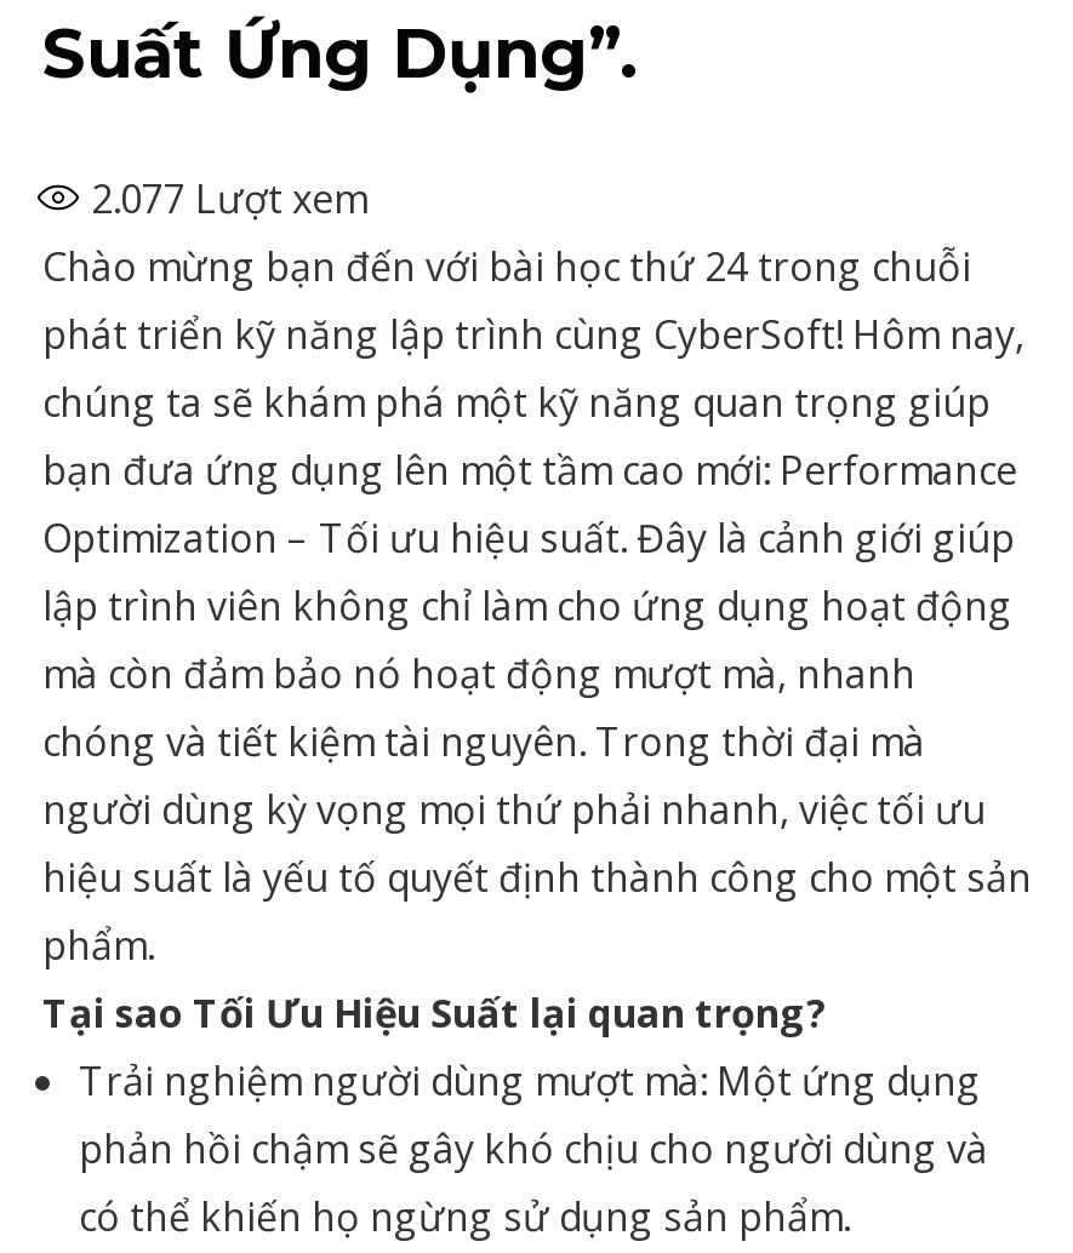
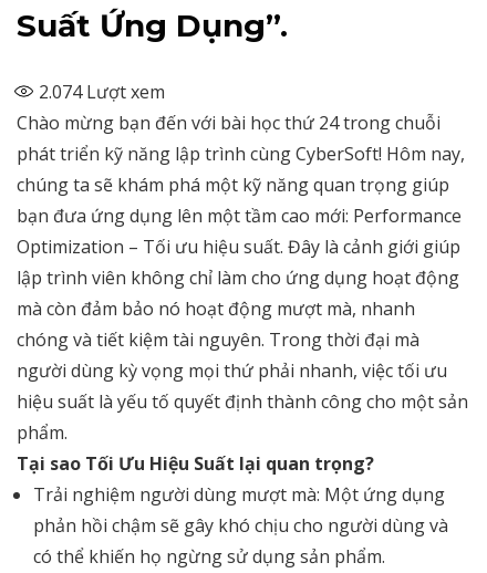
- 2.077 Lượt xem
+ 2.074 Lượt xem
